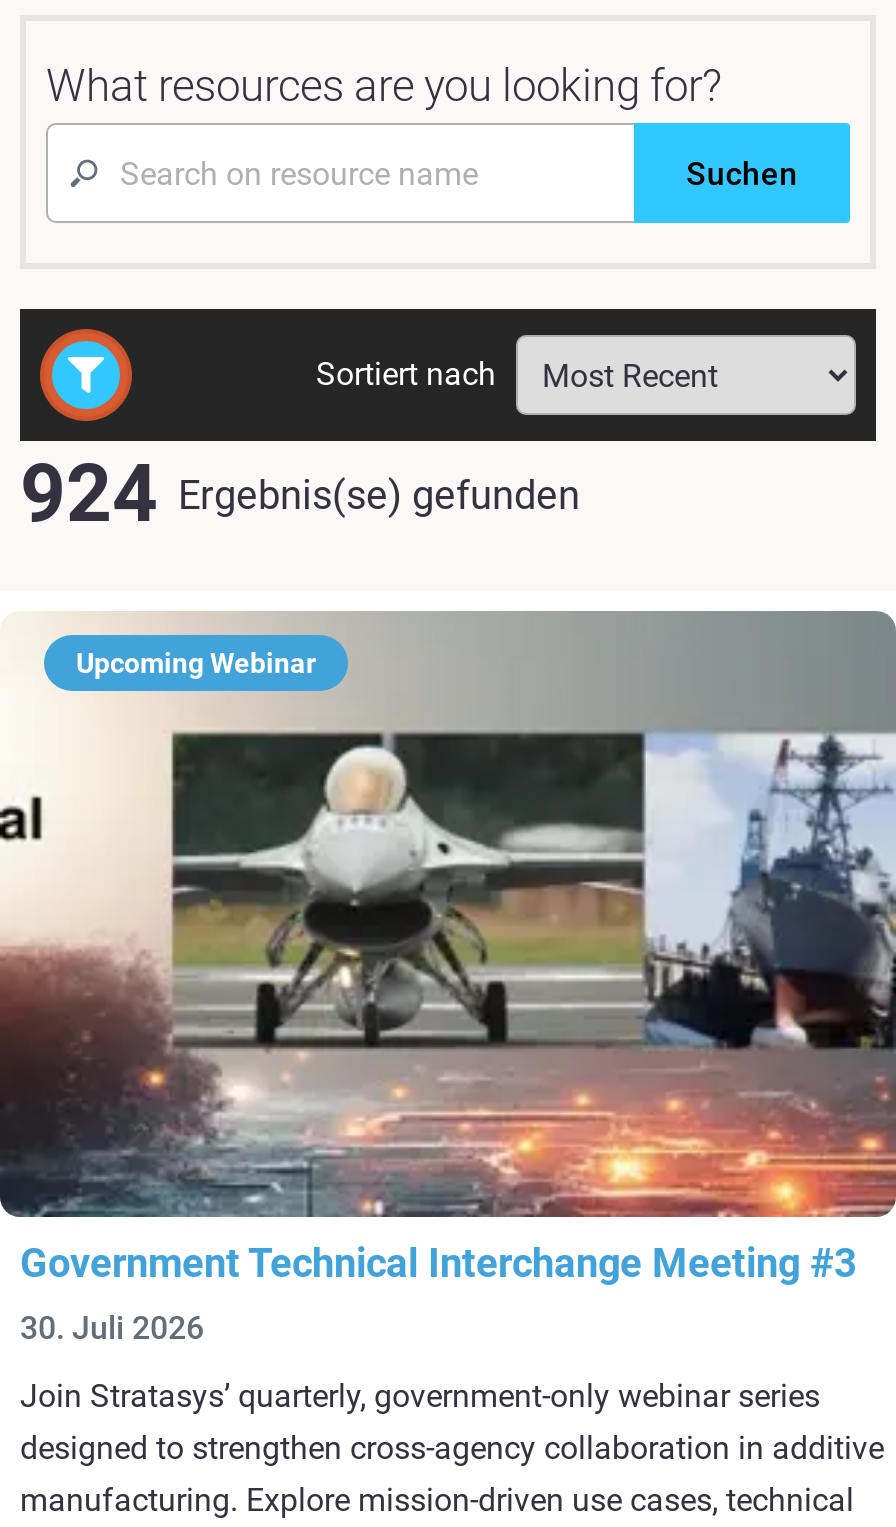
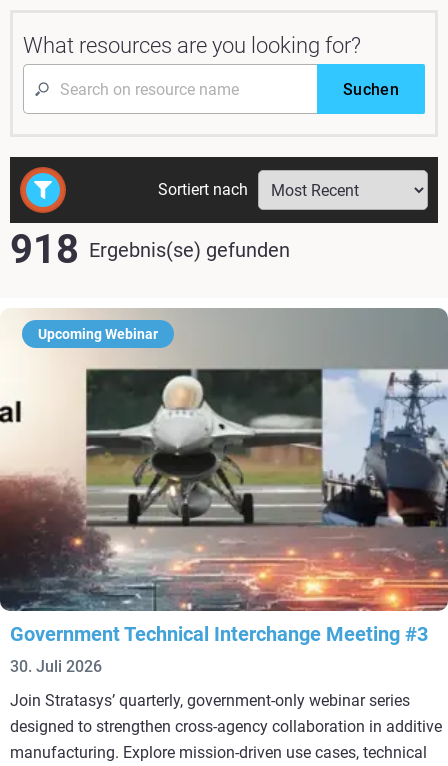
- 924 Ergebnis(se) gefunden
+ 918 Ergebnis(se) gefunden
